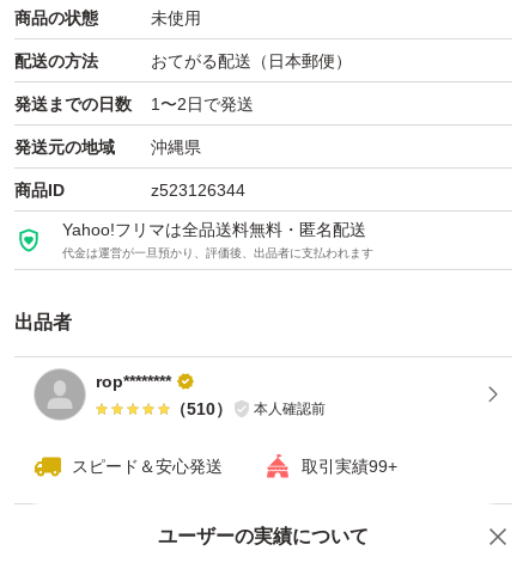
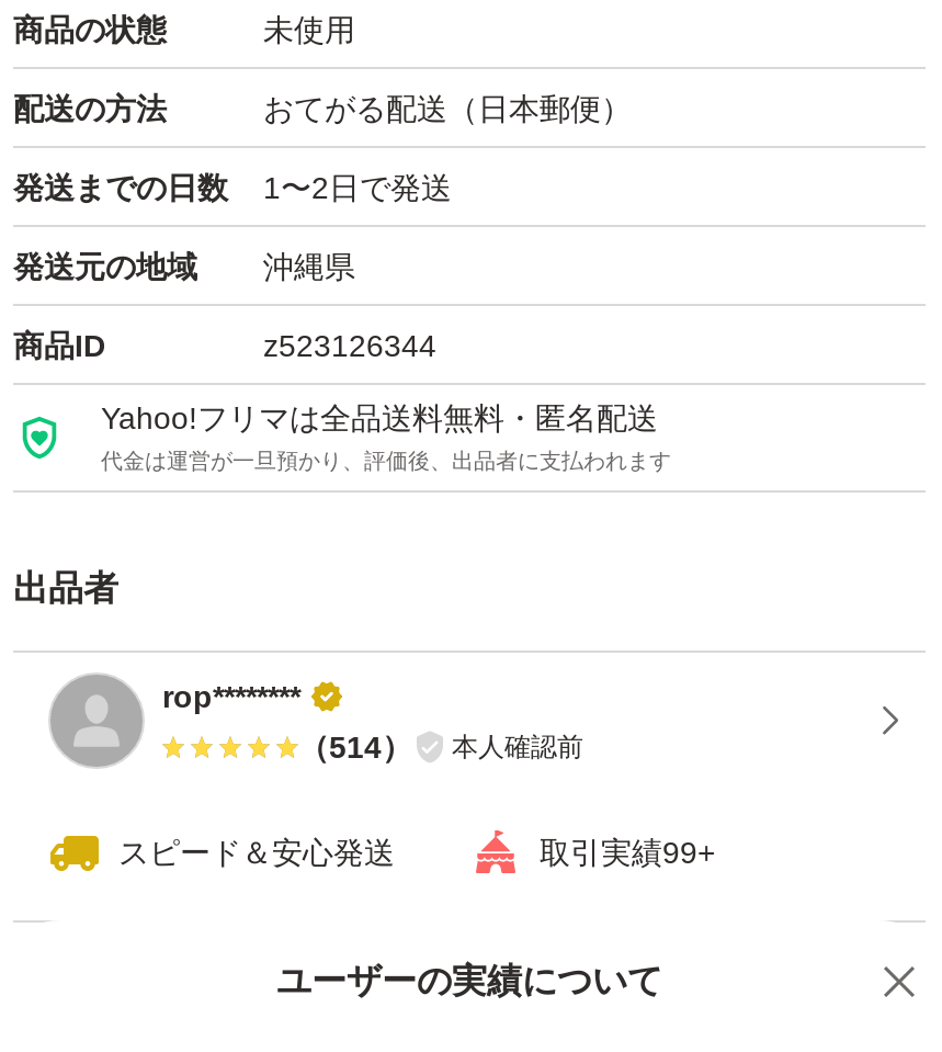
- （510） 本人確認前
+ （514） 本人確認前
